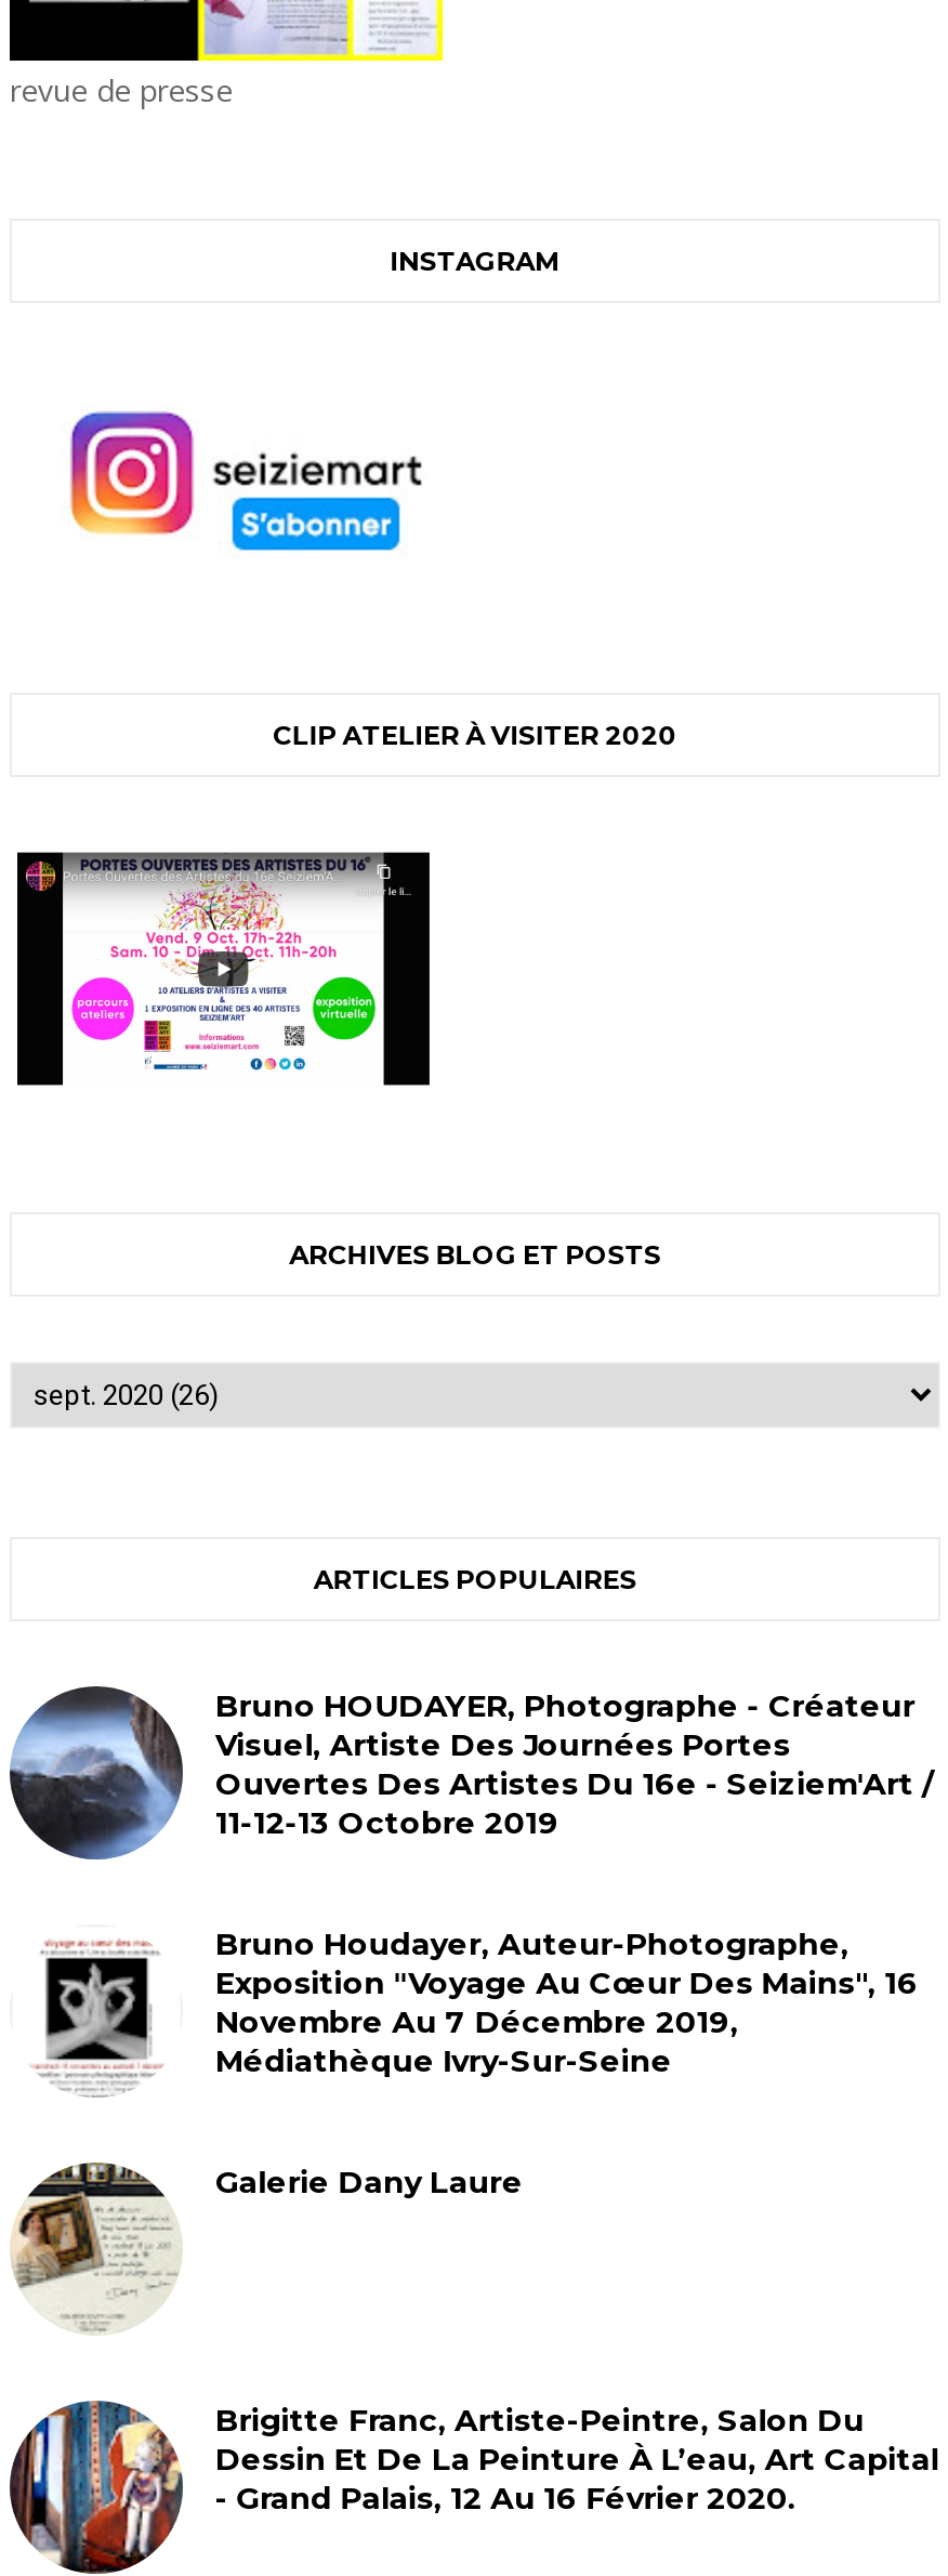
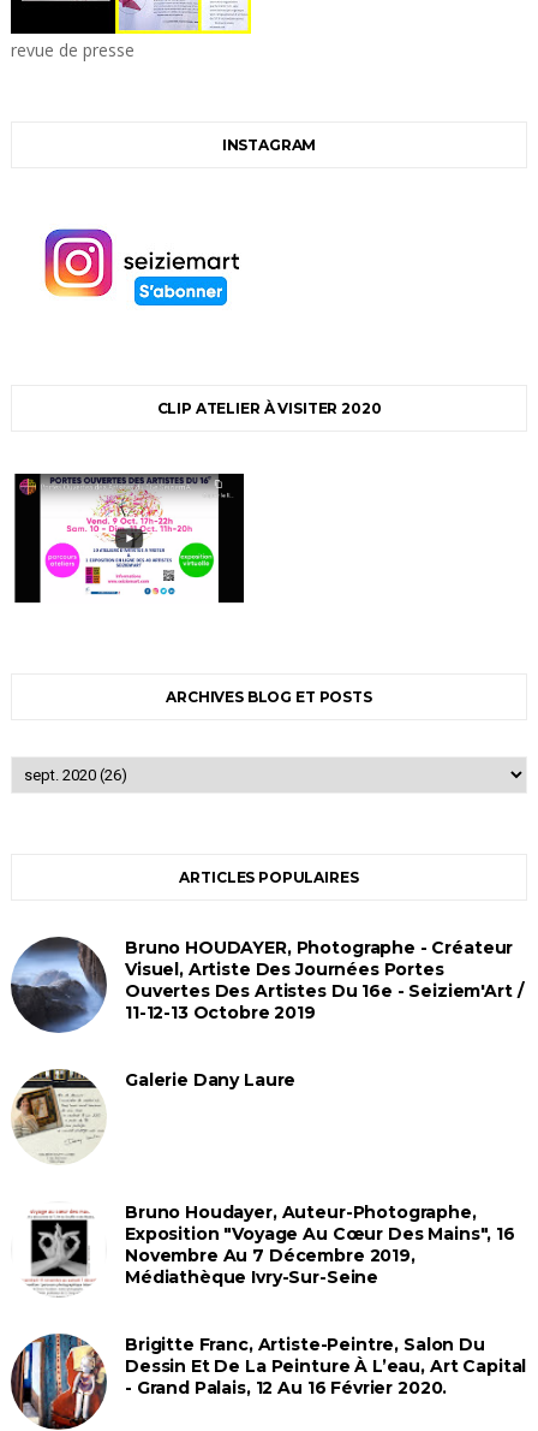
moved down: [image] | Bruno Houdayer, Auteur-Photographe, | Exposition "Voyage Au Cœur Des Mains", 16 | Novembre Au 7 Décembre 2019, | Médiathèque Ivry-Sur-Seine

moved up: [image] | Galerie Dany Laure
